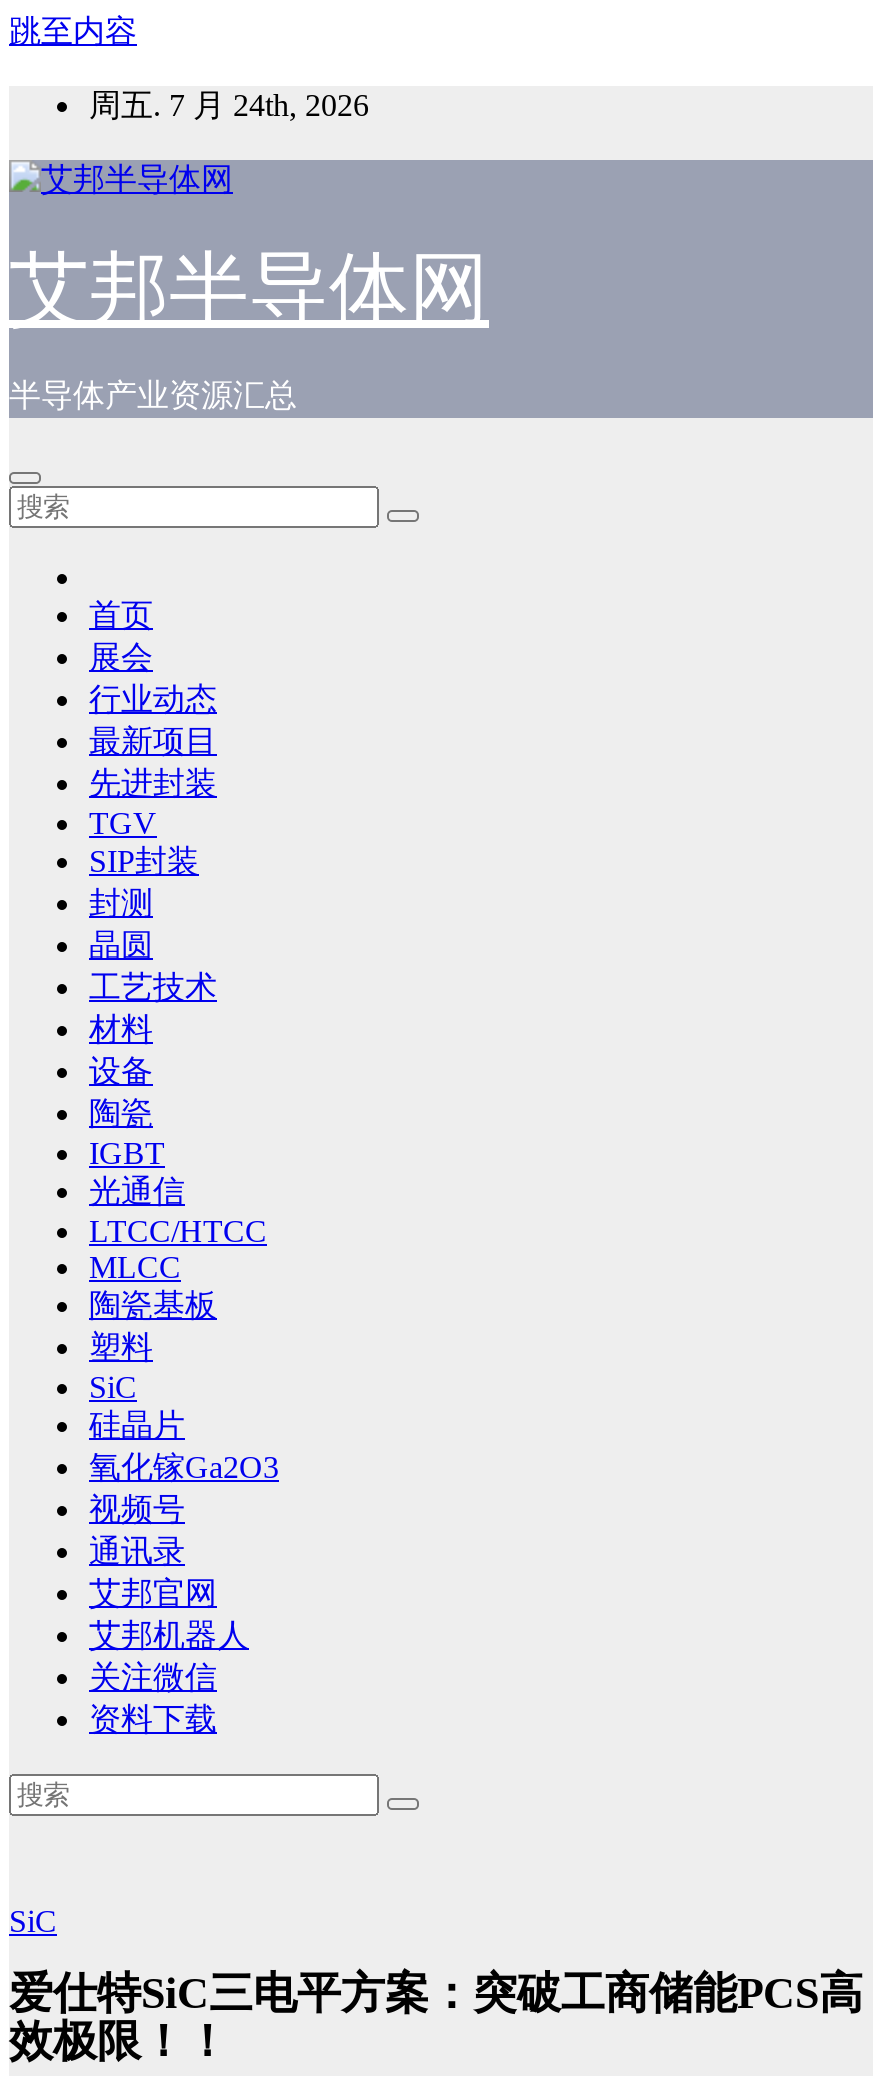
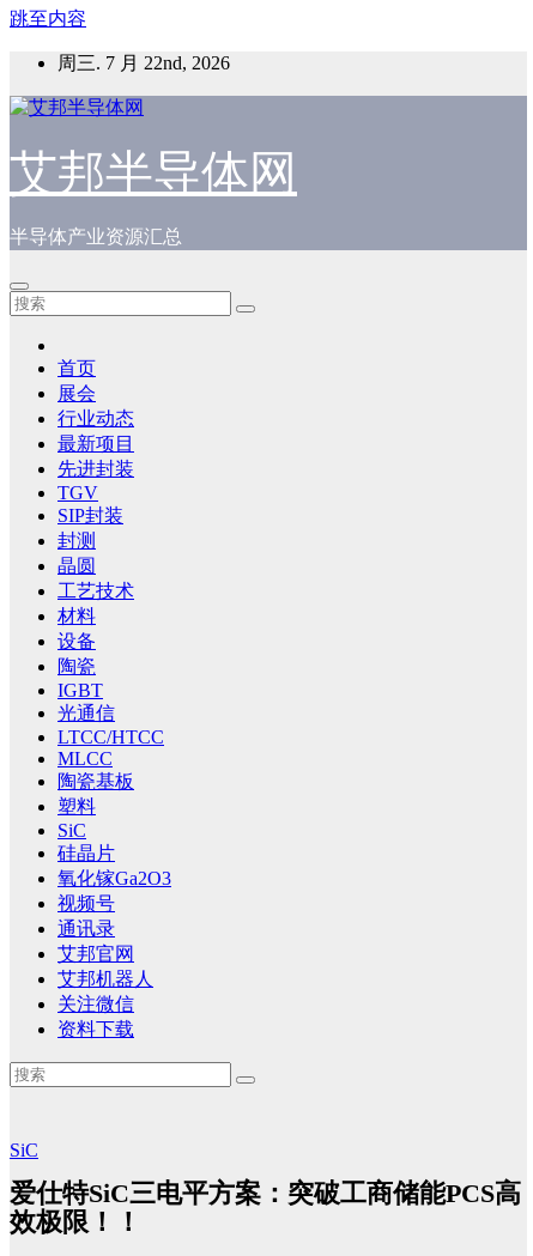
- 周五. 7 月 24th, 2026
+ 周三. 7 月 22nd, 2026
